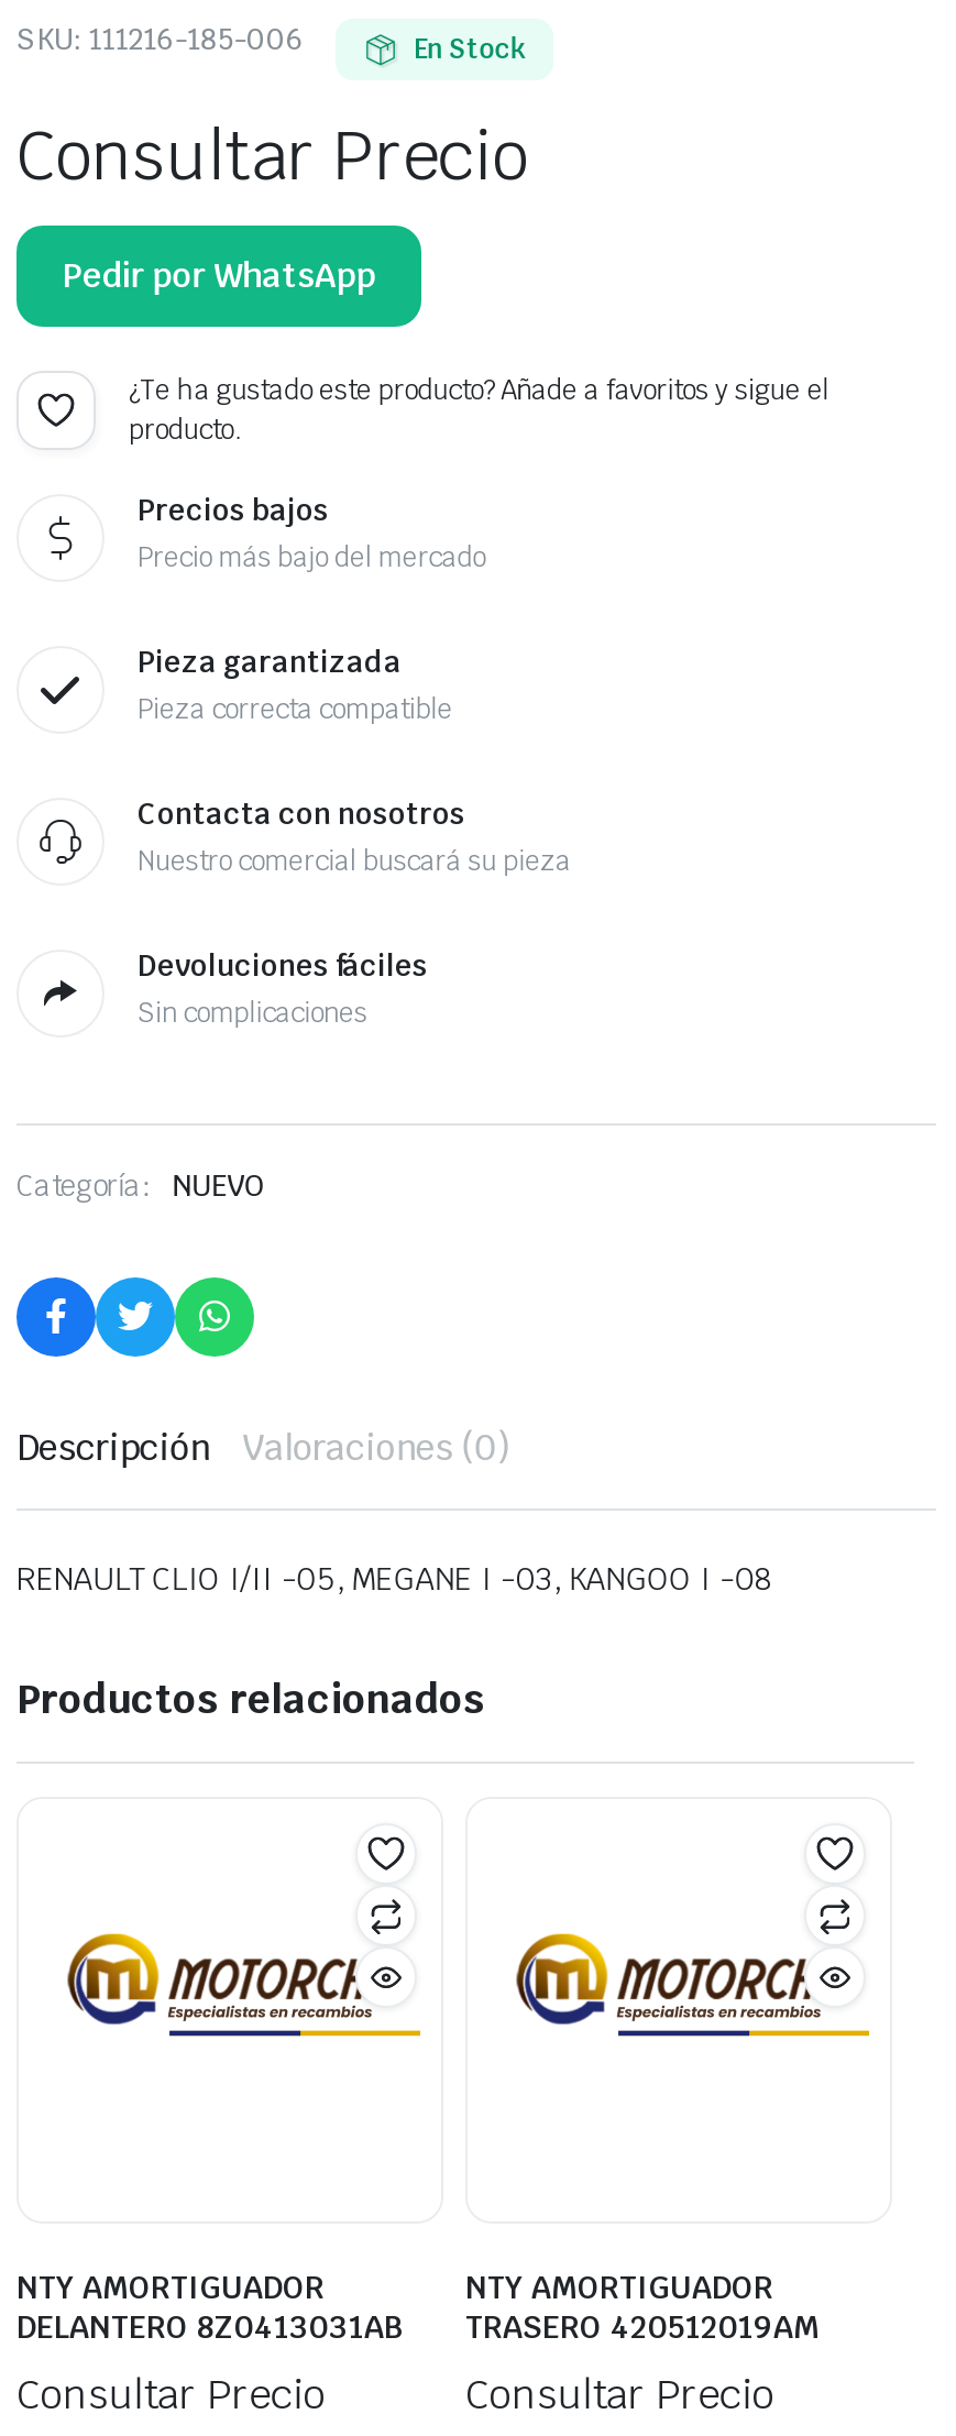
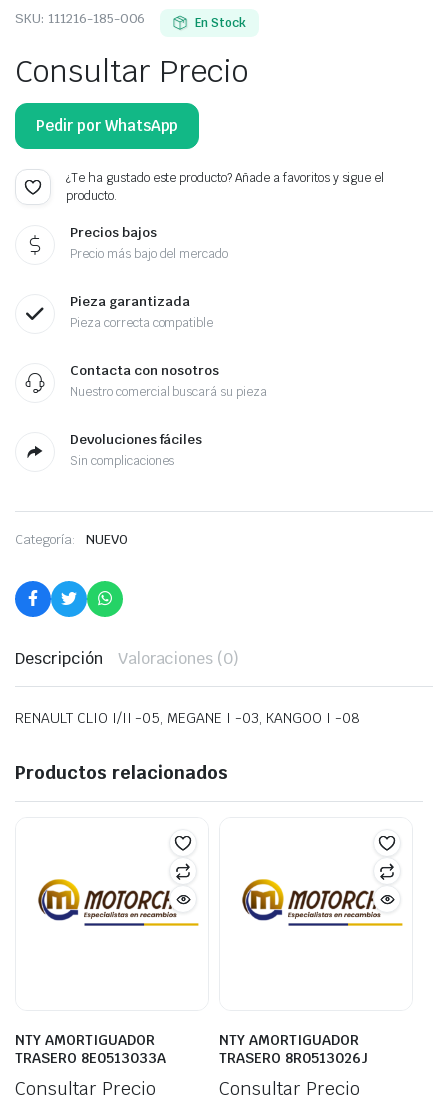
- DELANTERO 8Z0413031AB
+ TRASERO 8E0513033A

- TRASERO 420512019AM
+ TRASERO 8R0513026J
